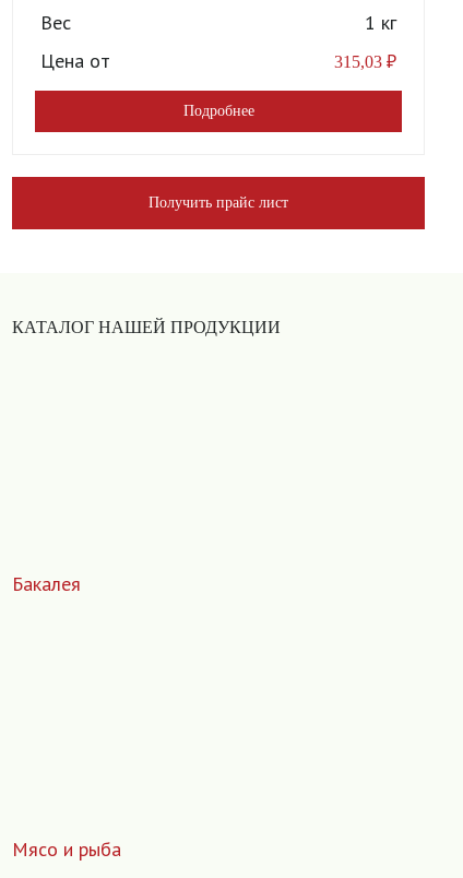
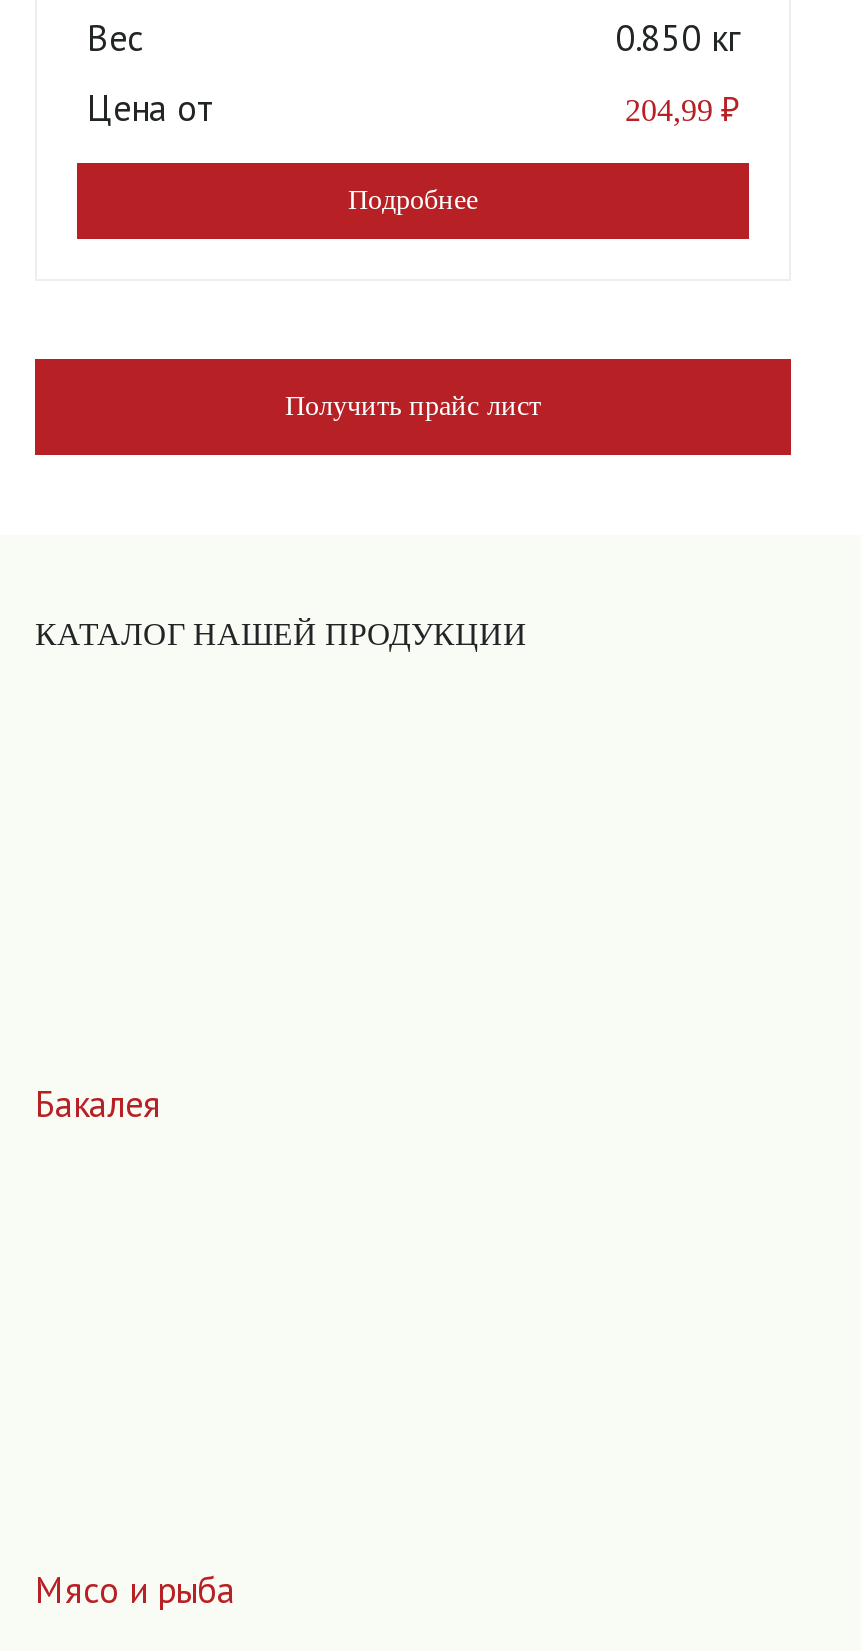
- 1 кг
+ 0.850 кг

- 315,03 ₽
+ 204,99 ₽
